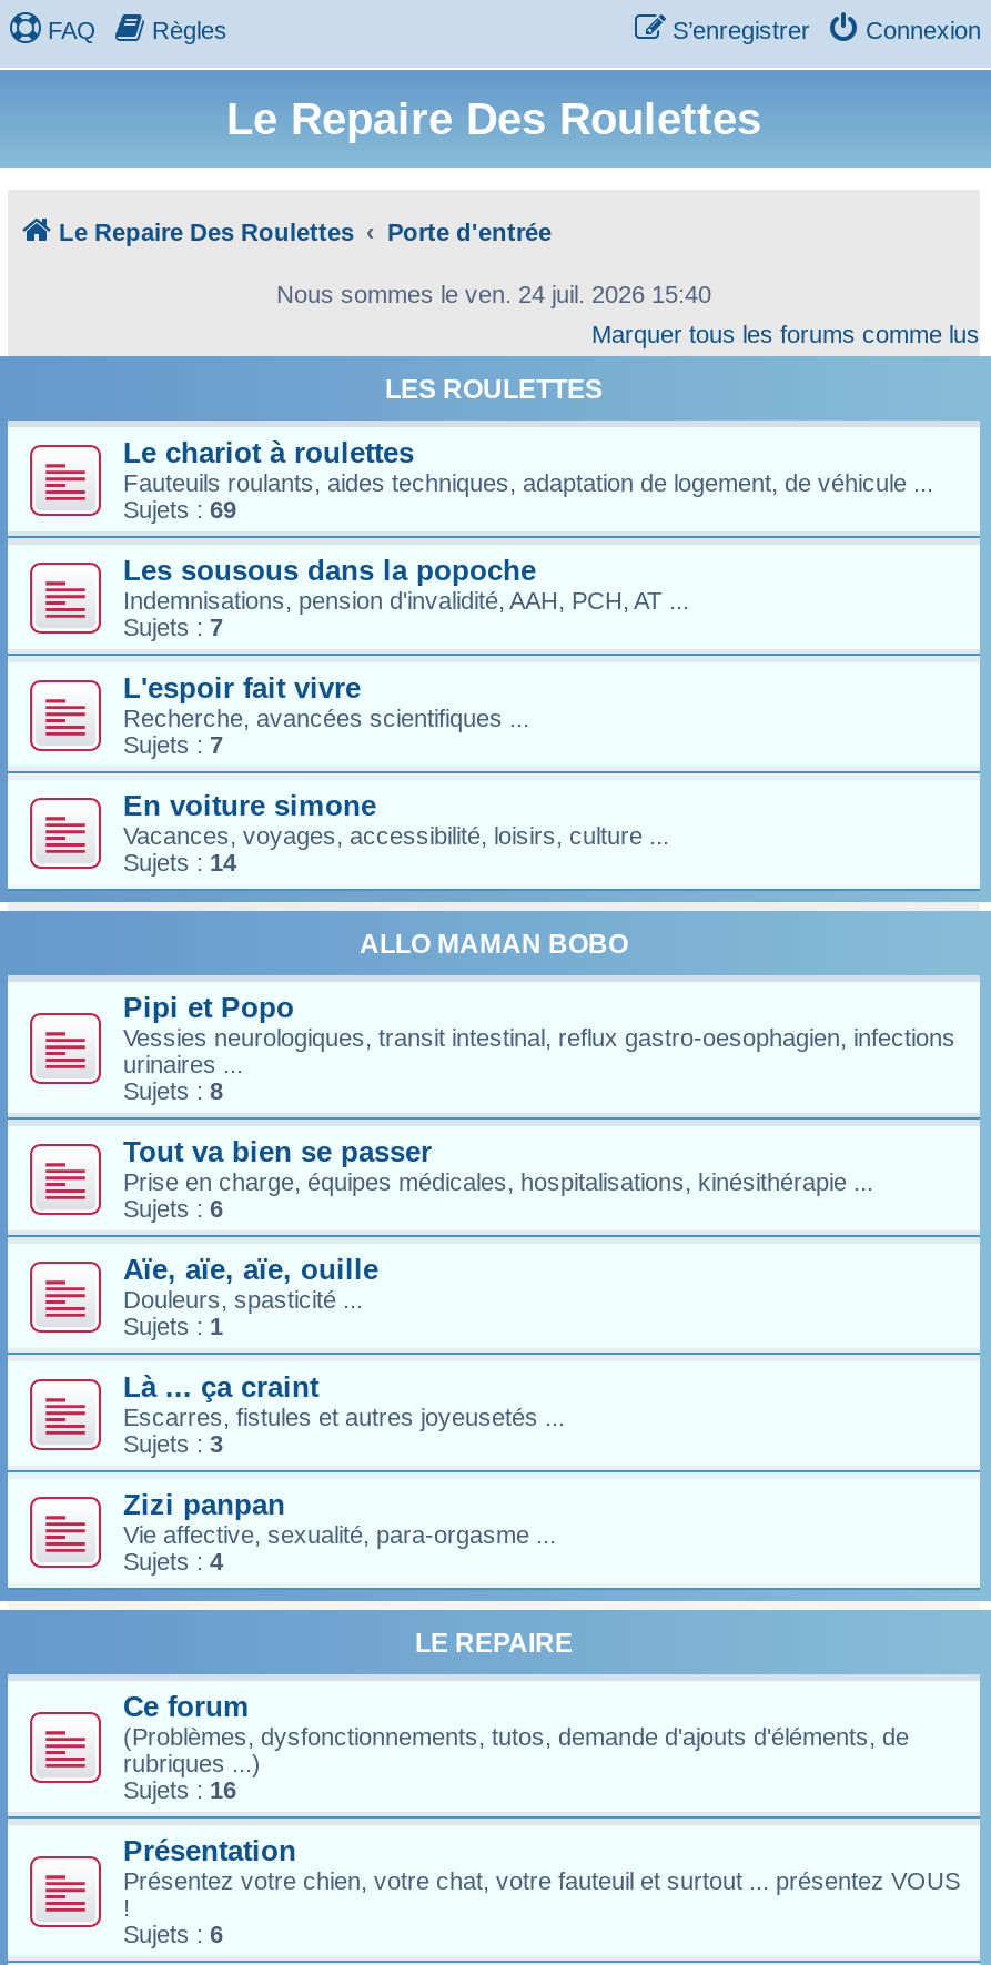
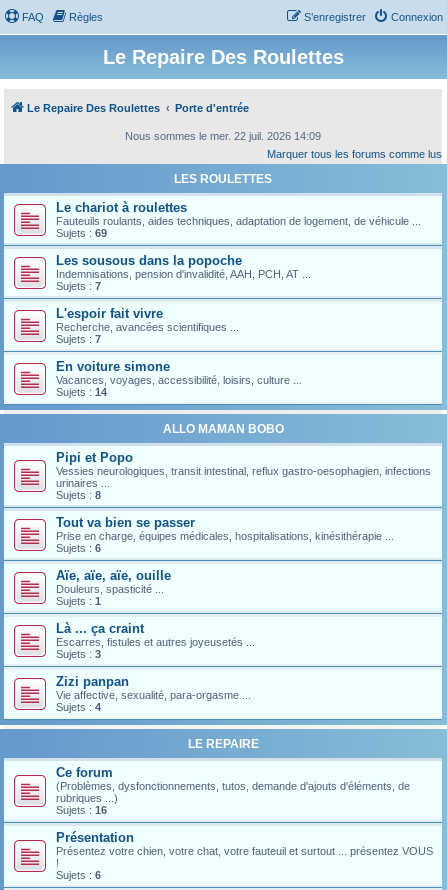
- Nous sommes le ven. 24 juil. 2026 15:40
+ Nous sommes le mer. 22 juil. 2026 14:09
